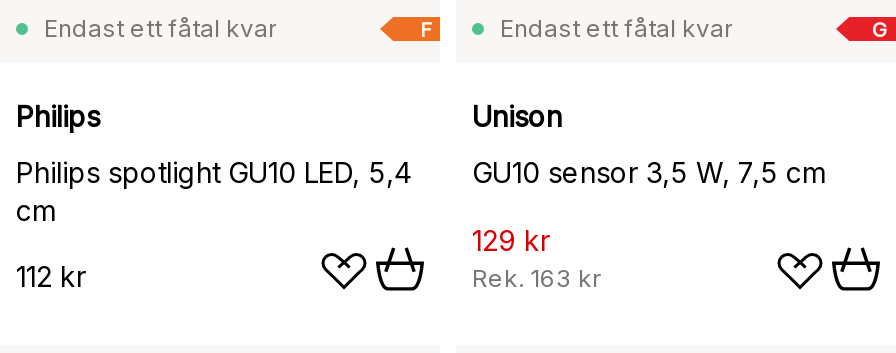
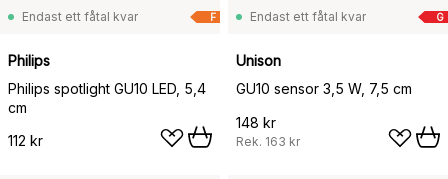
- 129 kr
+ 148 kr
